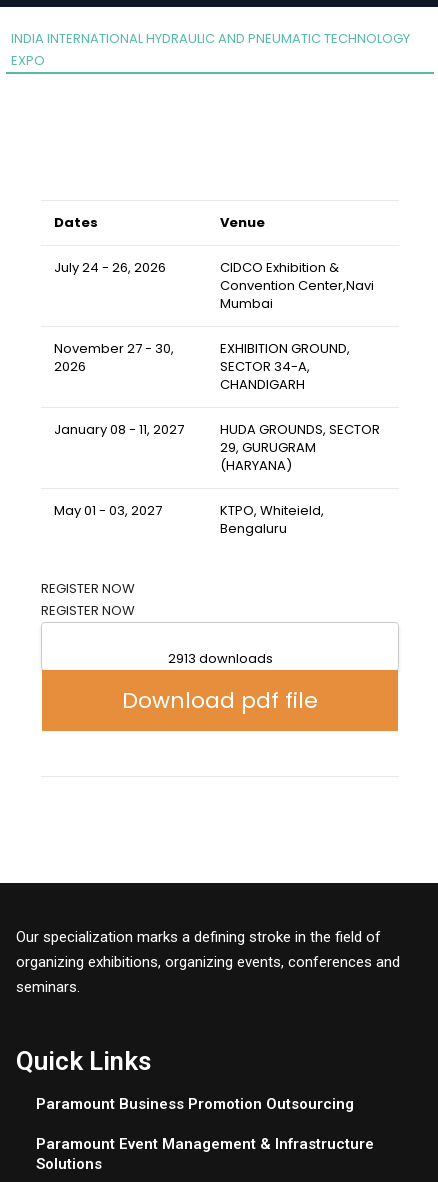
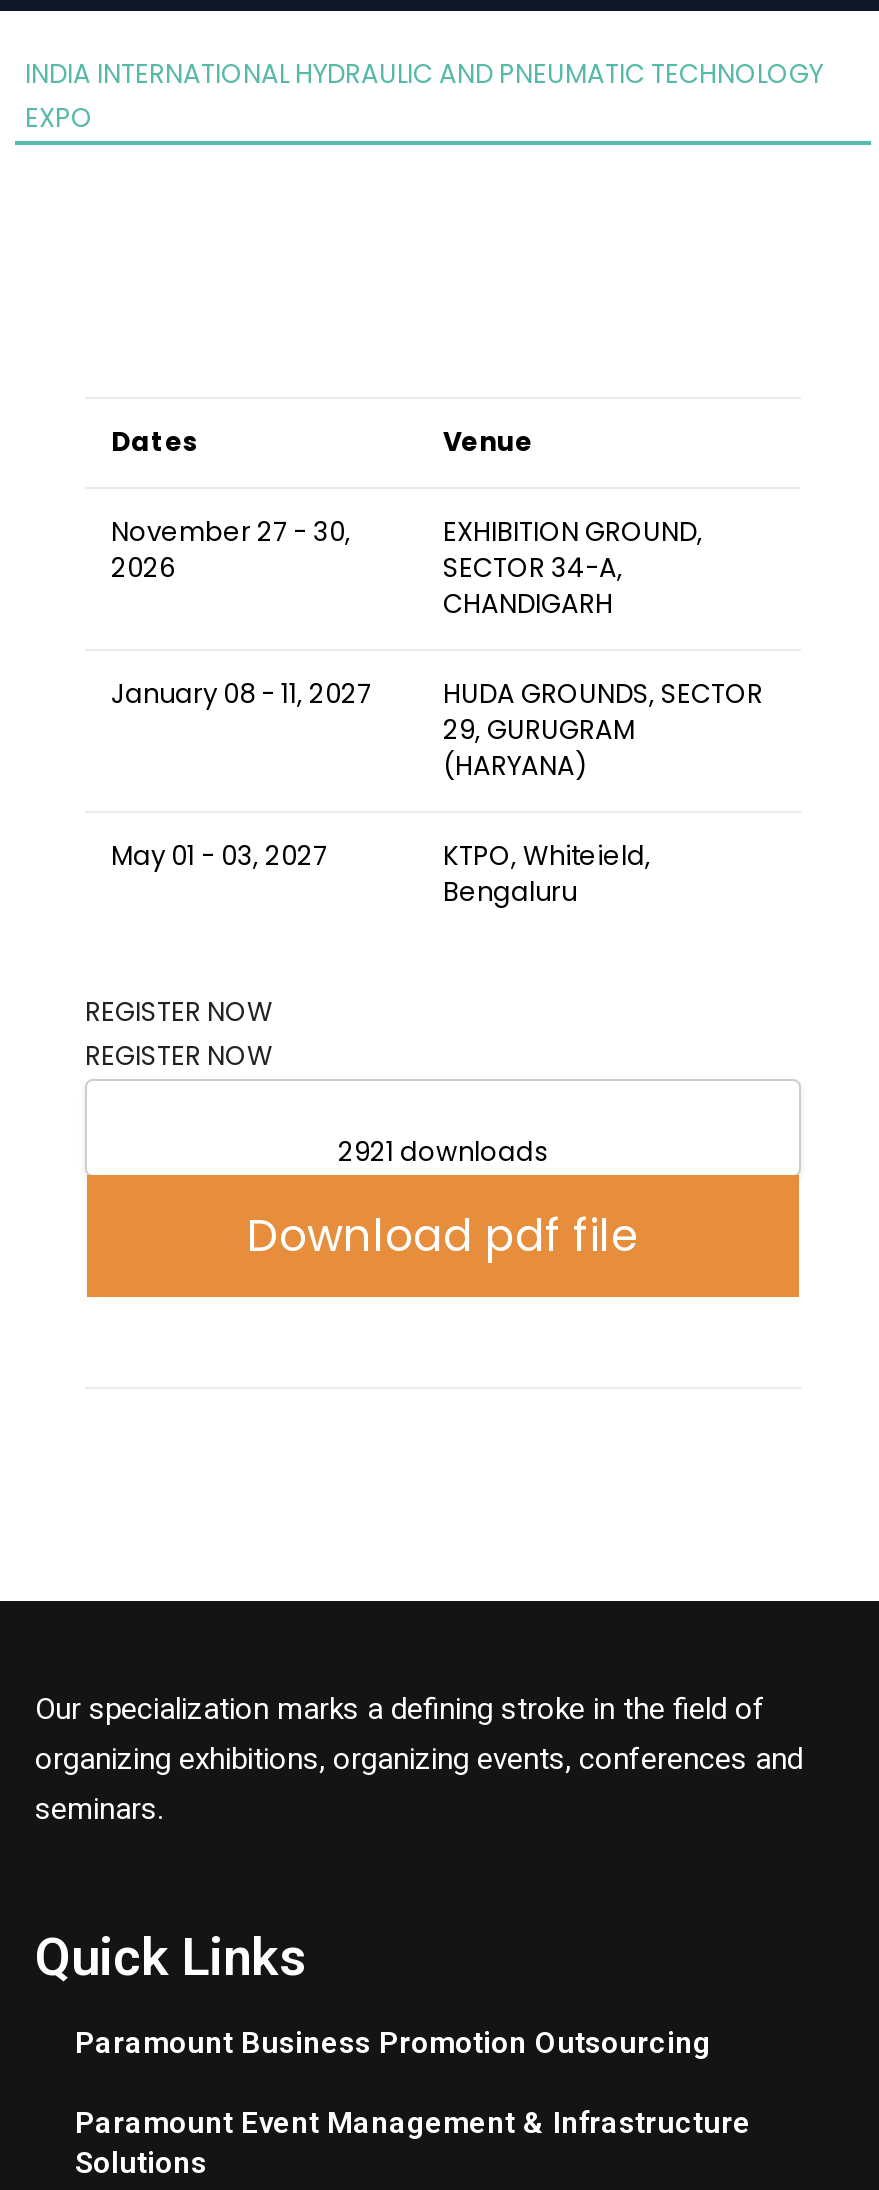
- July 24 - 26, 2026
- CIDCO Exhibition &
- Convention Center,Navi
- Mumbai

- 2913 downloads
+ 2921 downloads
